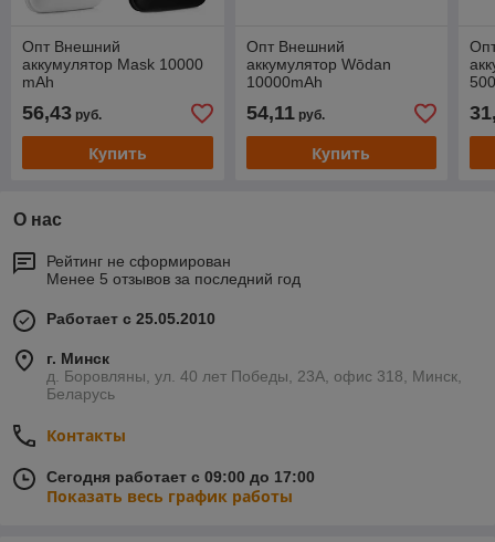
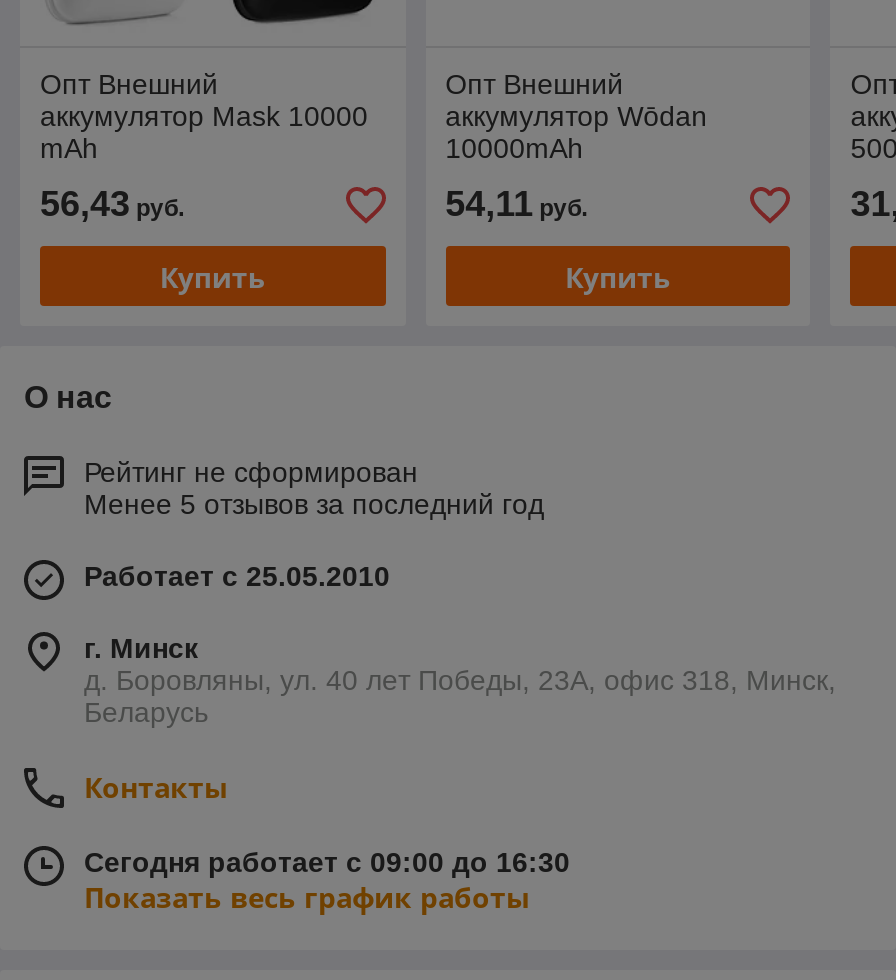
- Сегодня работает с 09:00 до 17:00
+ Сегодня работает с 09:00 до 16:30
